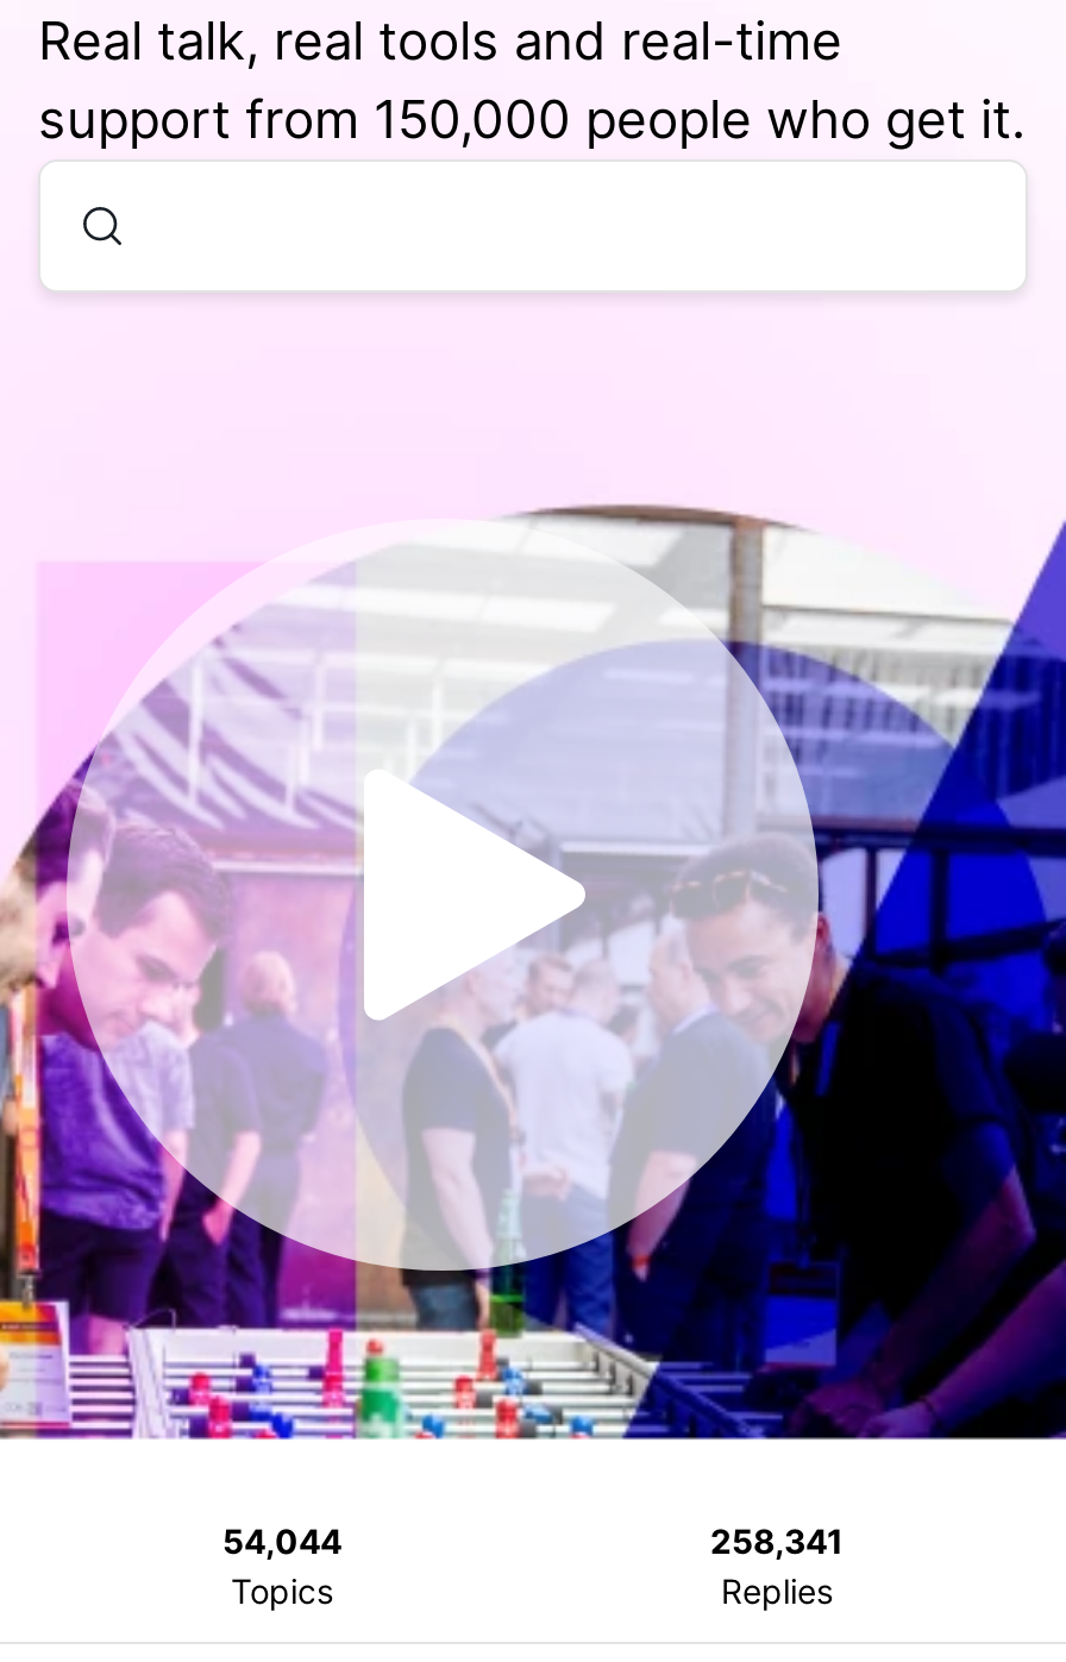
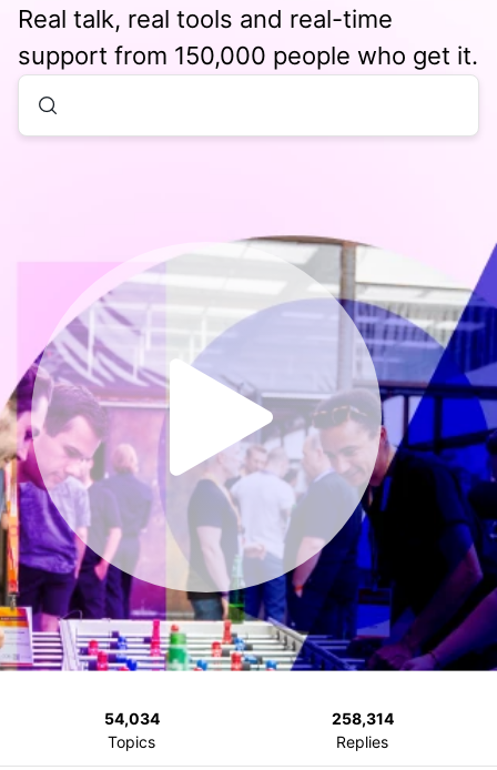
- 54,044
+ 54,034

- 258,341
+ 258,314
